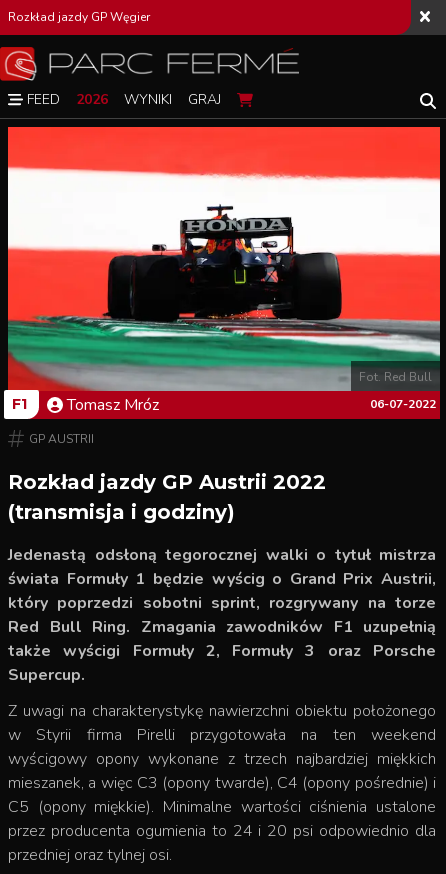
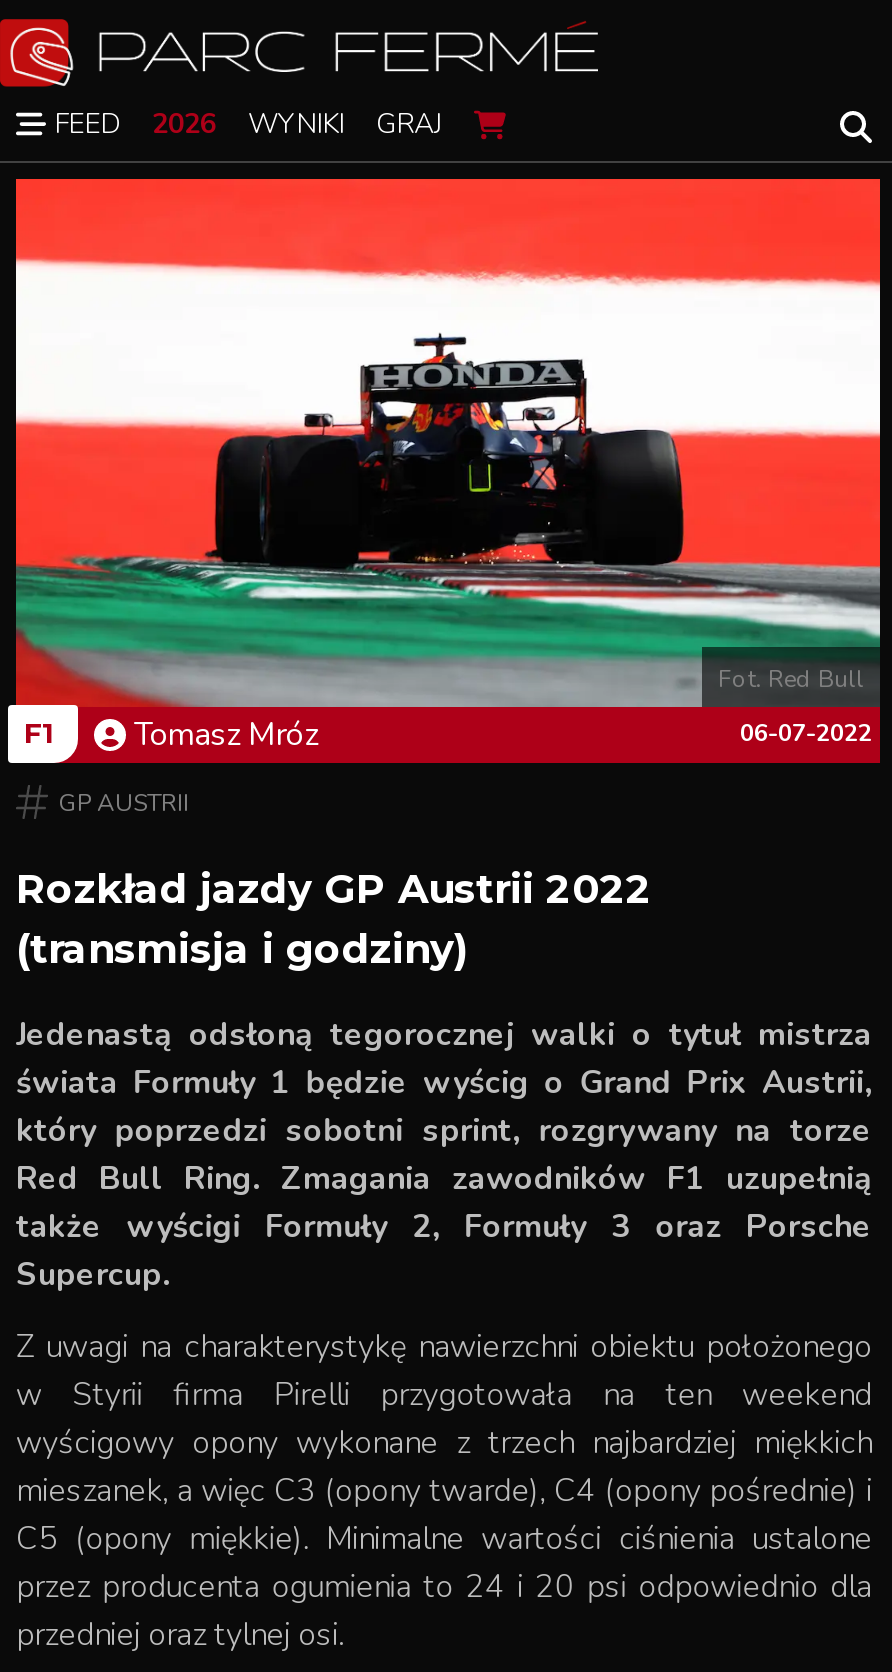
- Rozkład jazdy GP Węgier
